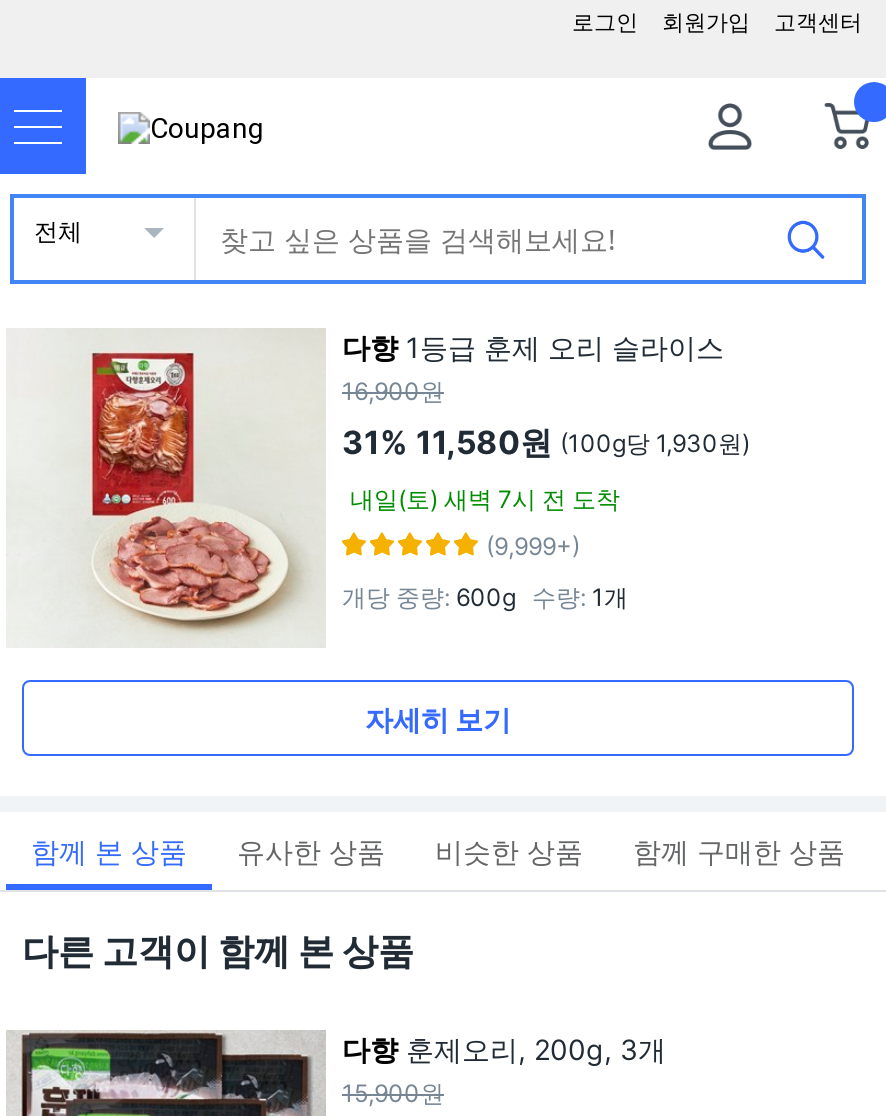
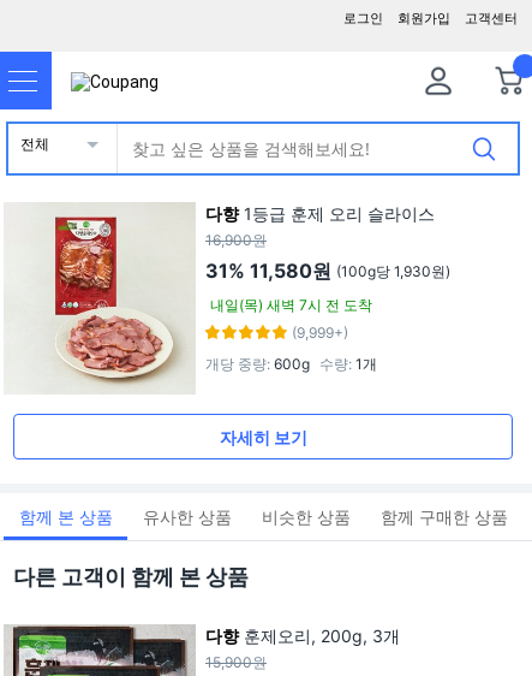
- 내일(토) 새벽 7시 전 도착
+ 내일(목) 새벽 7시 전 도착
